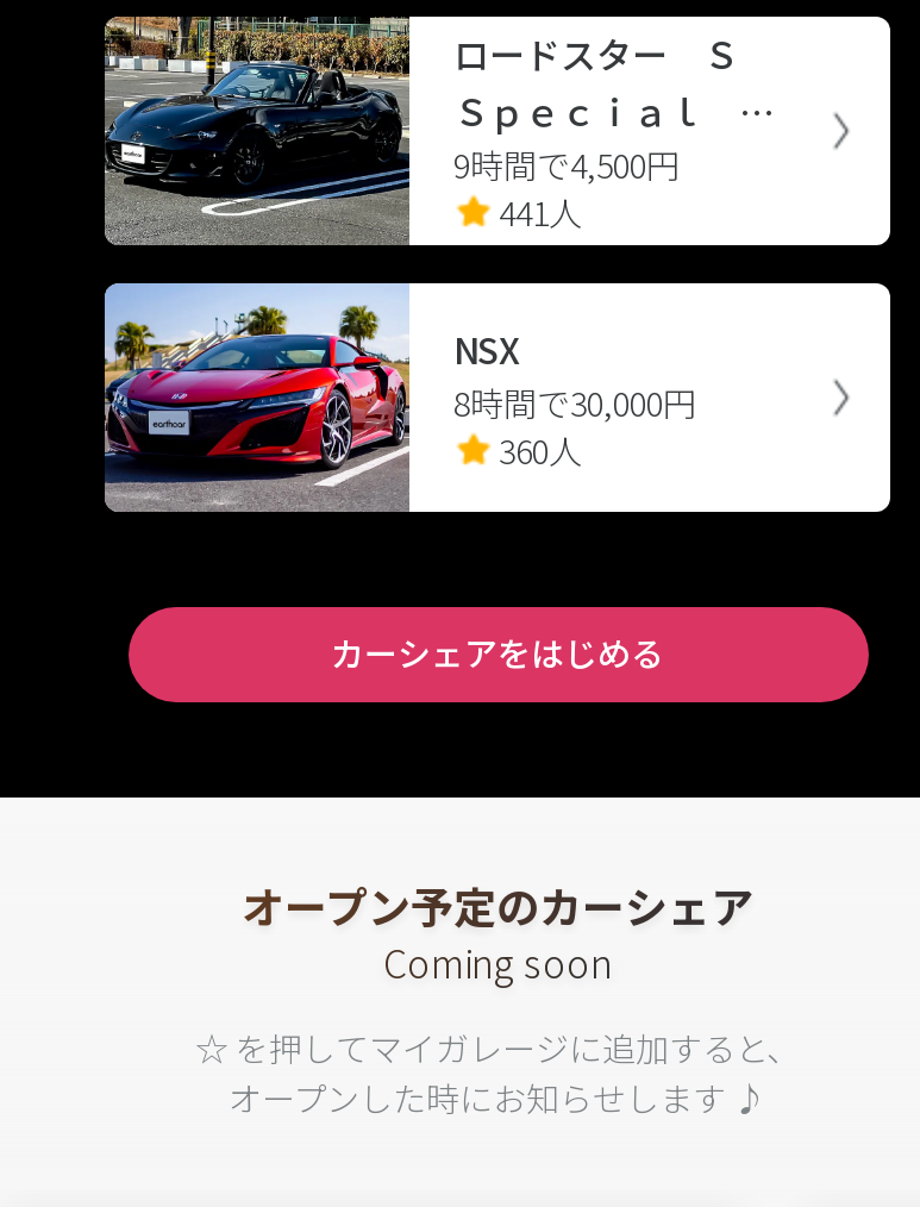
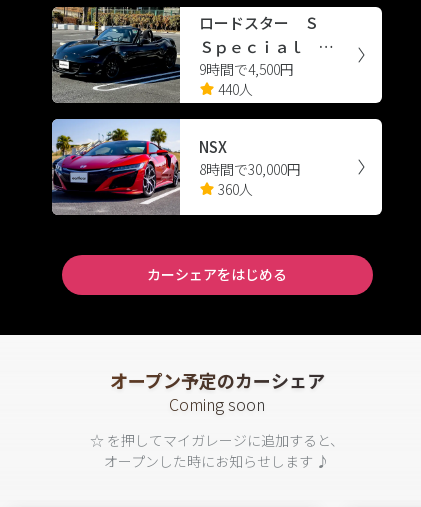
- 441人
+ 440人
